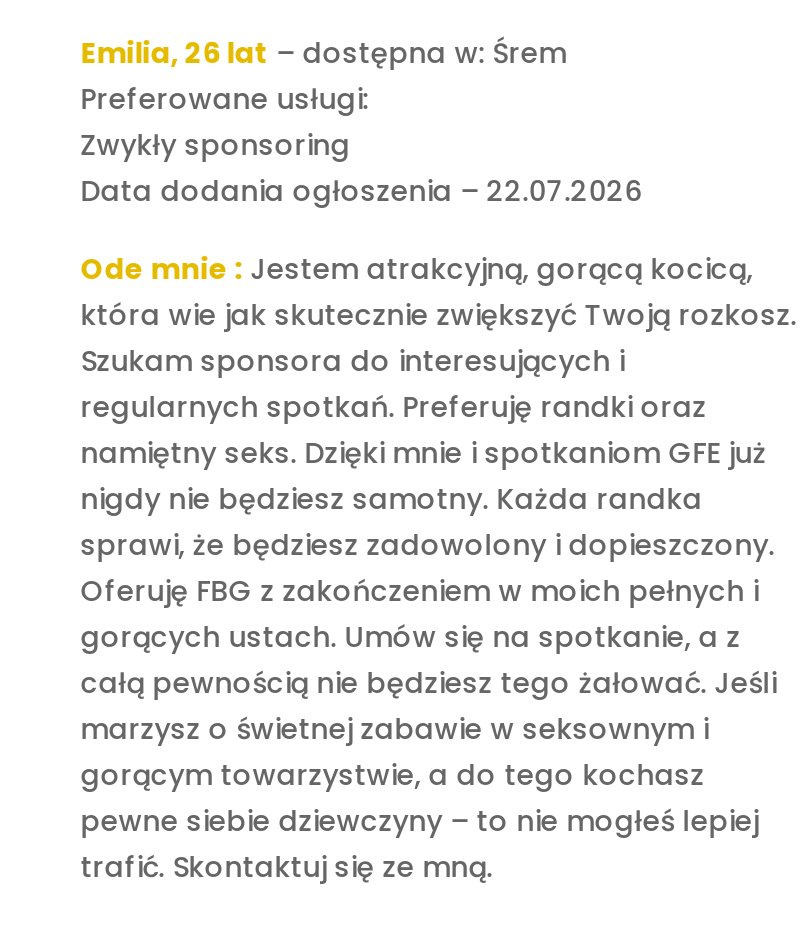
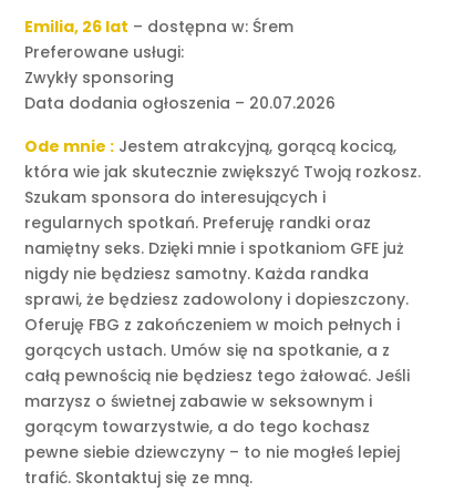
- Data dodania ogłoszenia – 22.07.2026
+ Data dodania ogłoszenia – 20.07.2026
